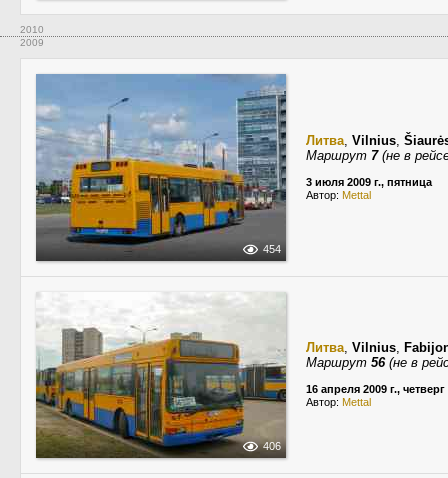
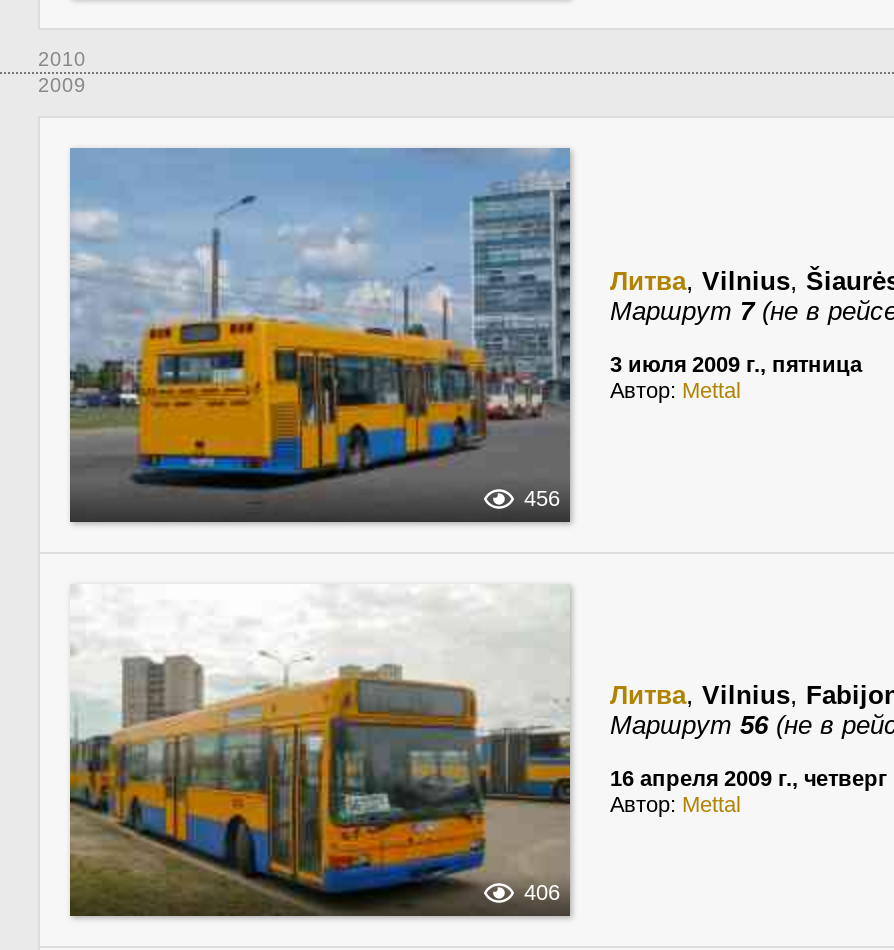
- 454
+ 456
